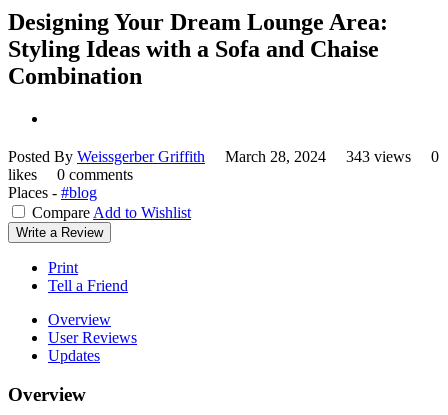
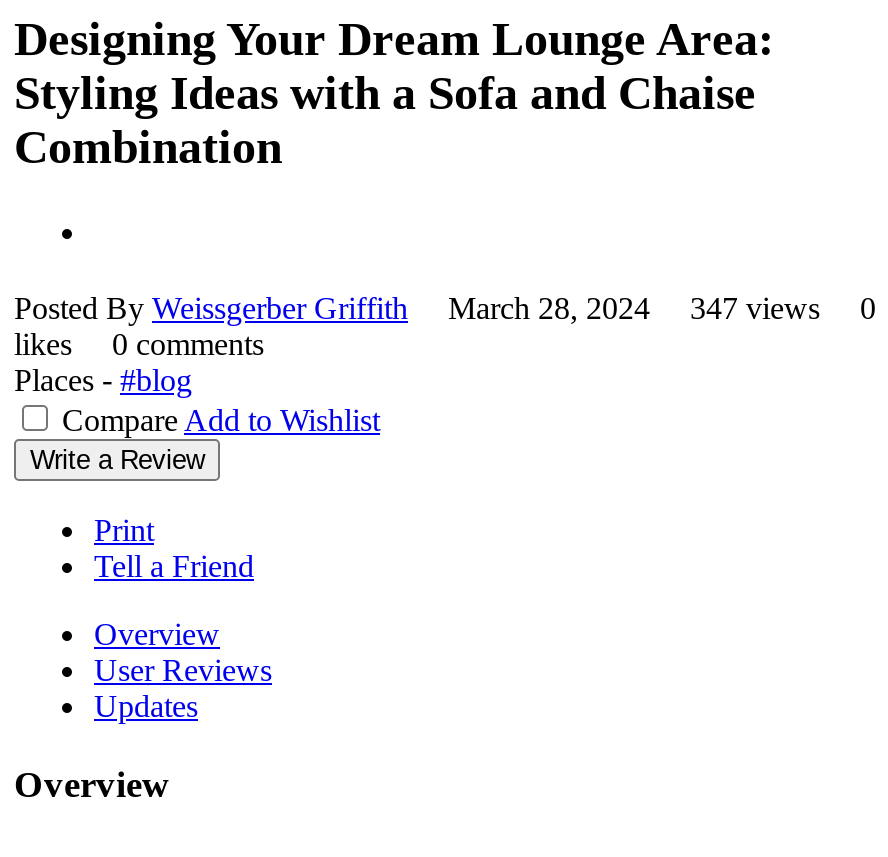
- Posted By Weissgerber Griffith March 28, 2024 343 views 0
+ Posted By Weissgerber Griffith March 28, 2024 347 views 0
